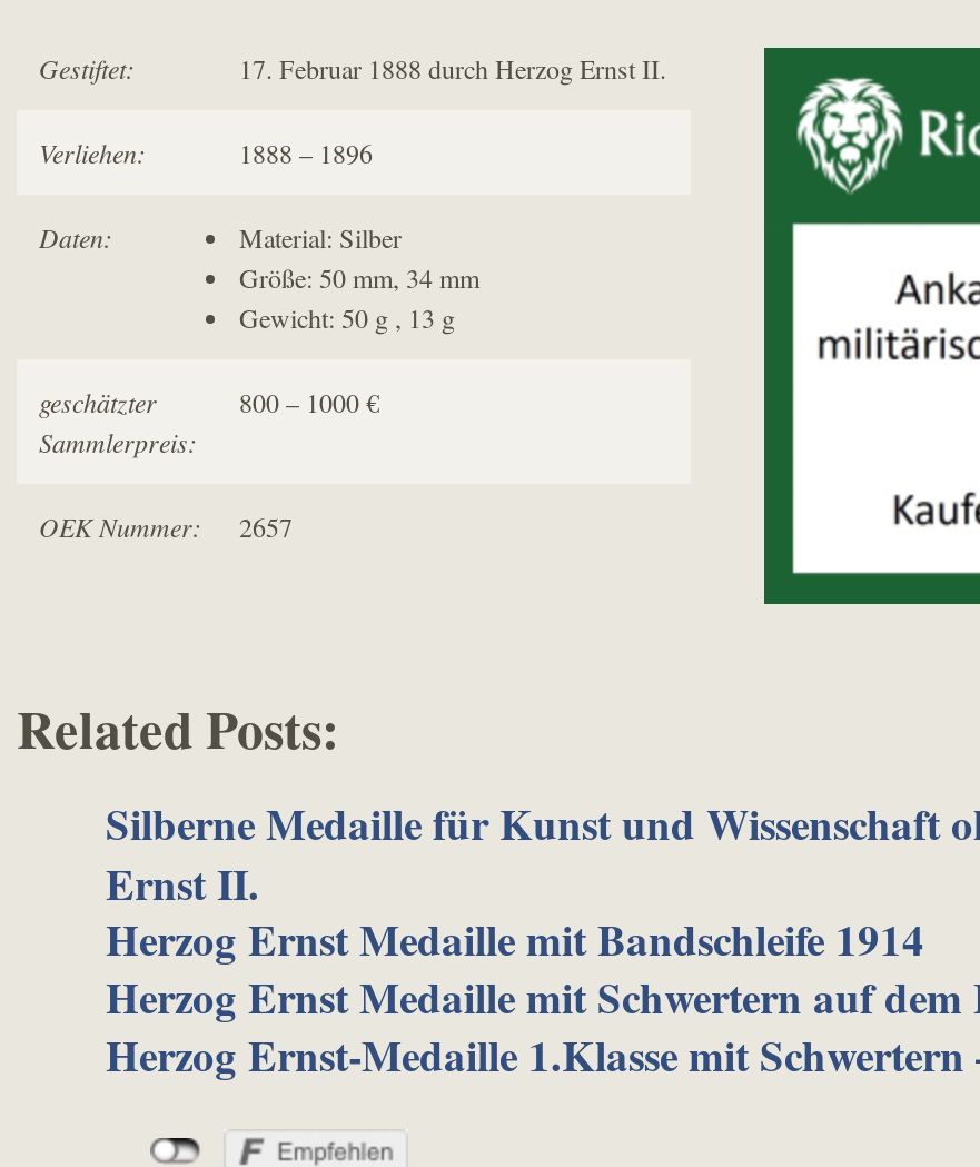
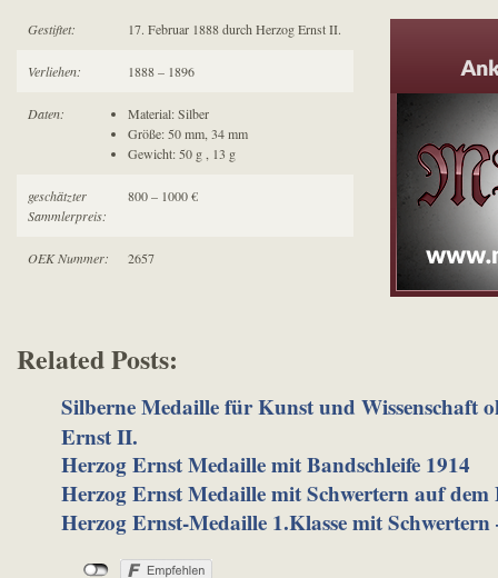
- [image]
+ [image]
